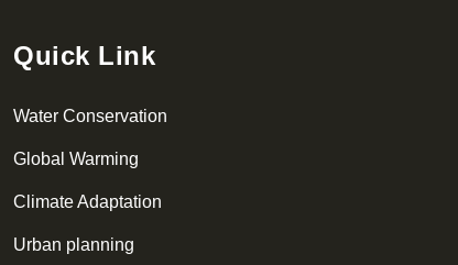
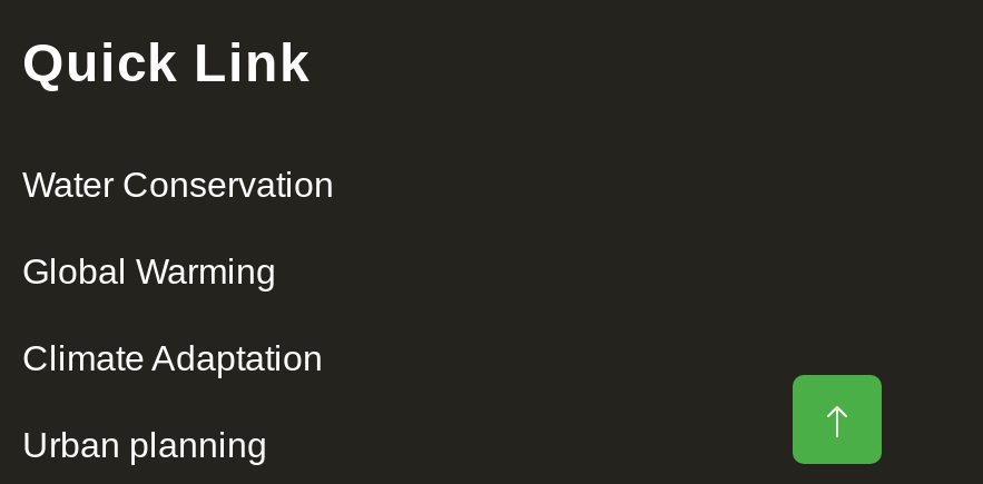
+ [image]
